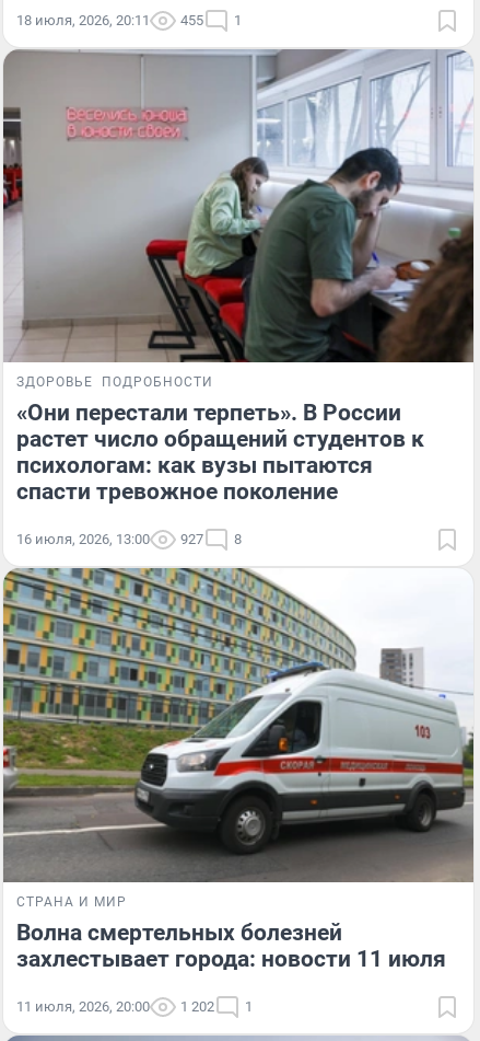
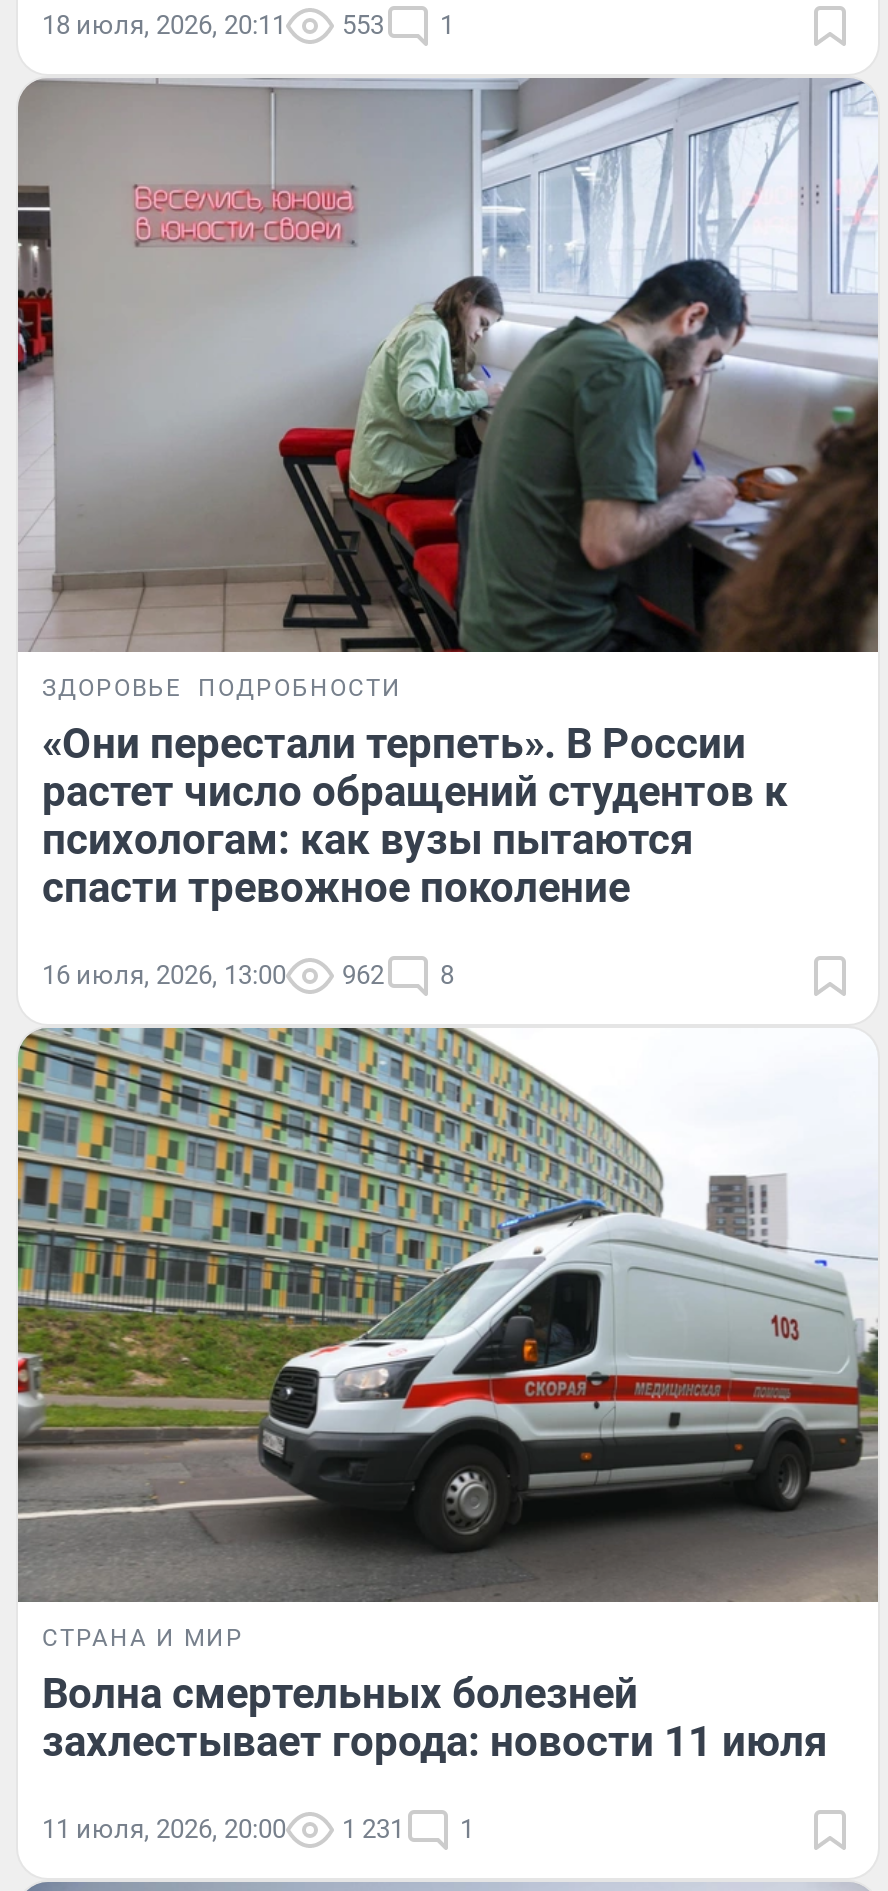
- 18 июля, 2026, 20:11 455 1
+ 18 июля, 2026, 20:11 553 1

- 16 июля, 2026, 13:00 927 8
+ 16 июля, 2026, 13:00 962 8

- 11 июля, 2026, 20:00 1 202 1
+ 11 июля, 2026, 20:00 1 231 1
